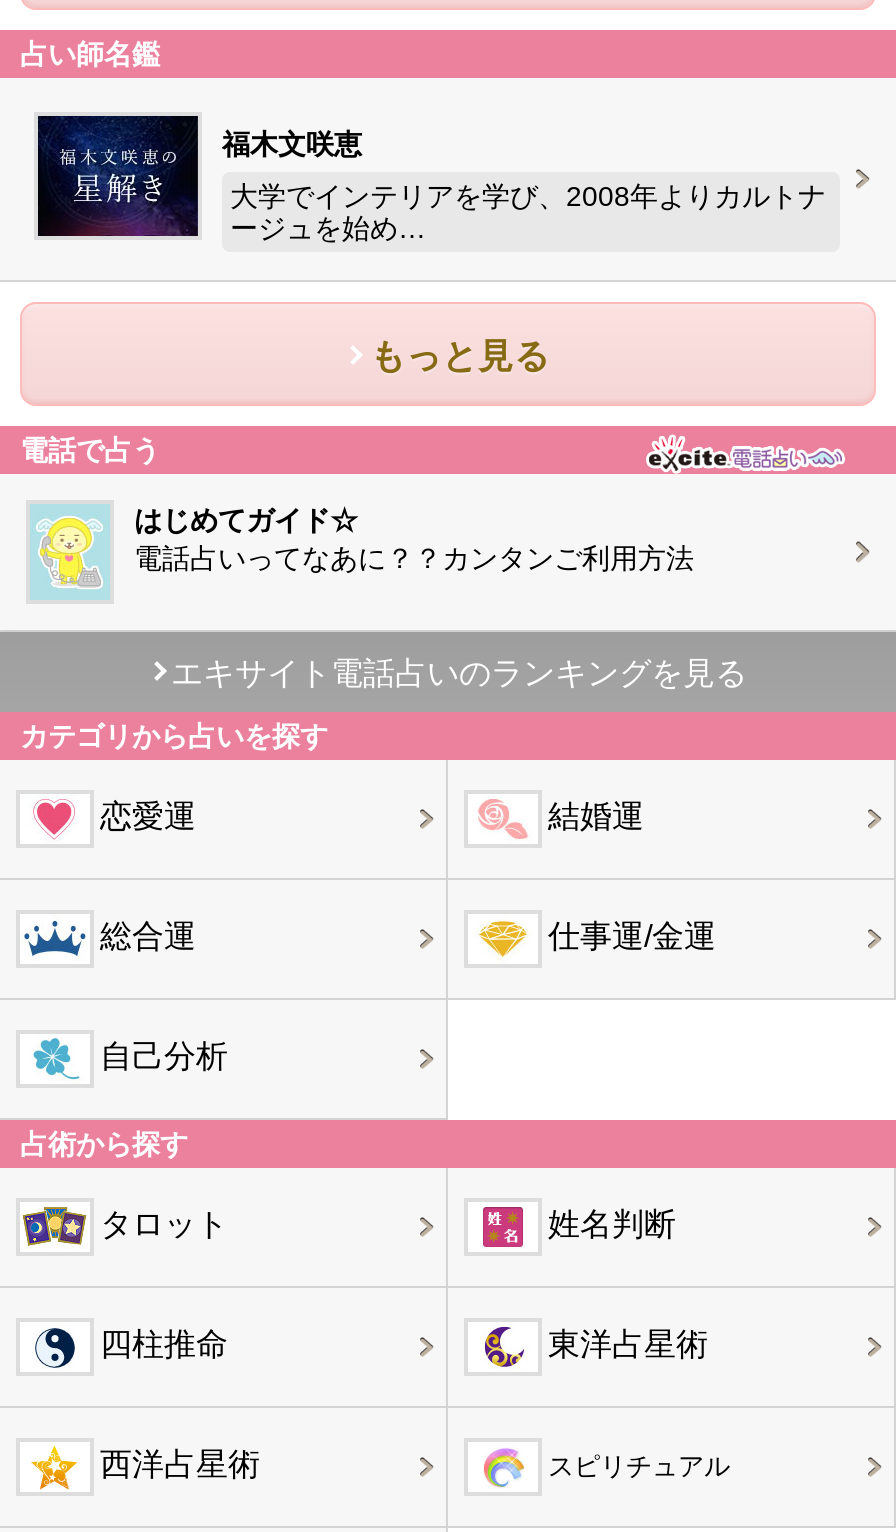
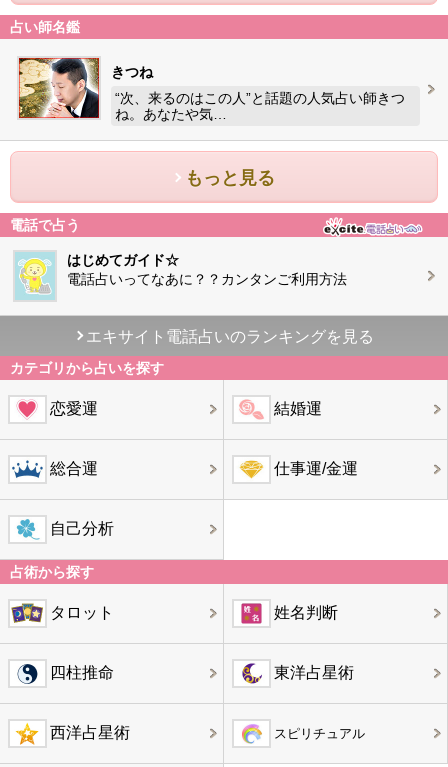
- [image]
- 福木文咲恵
+ [image]
+ きつね

- 大学でインテリアを学び、2008年よりカルトナ
- ージュを始め…
+ “次、来るのはこの人”と話題の人気占い師きつ
+ ね。あなたや気…
